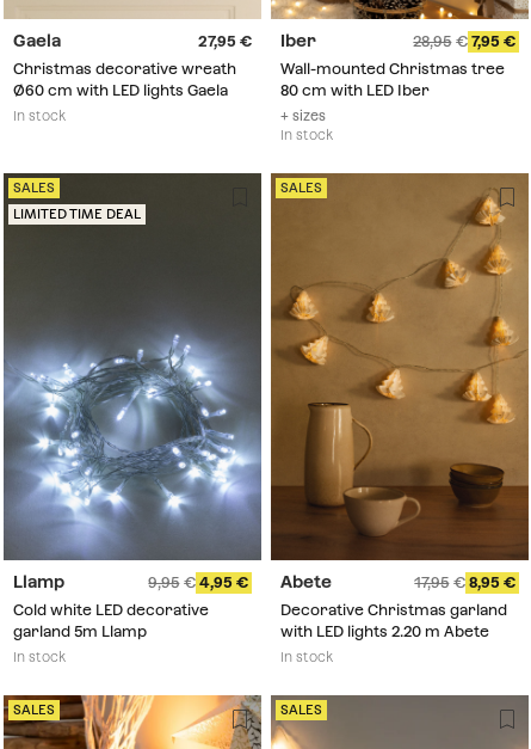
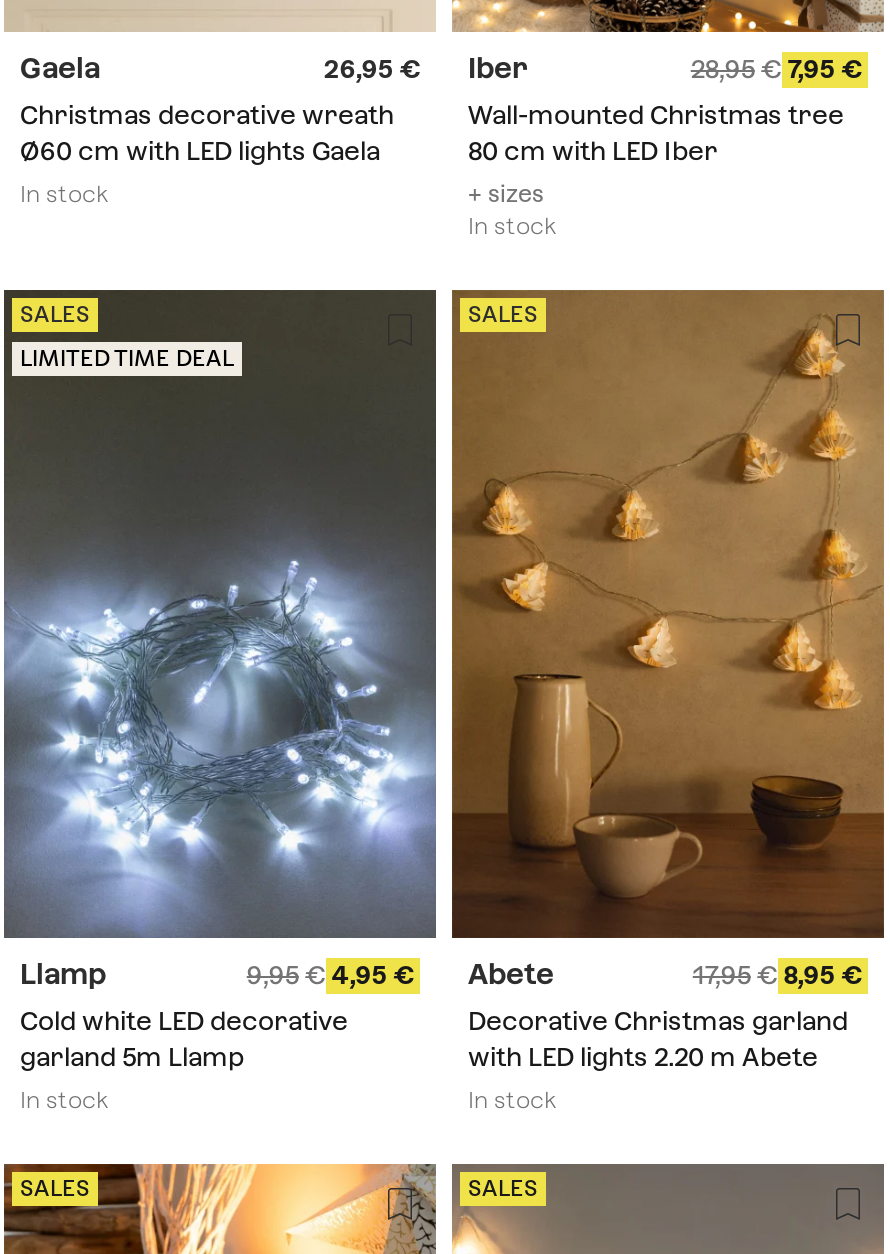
- 27,95
+ 26,95
